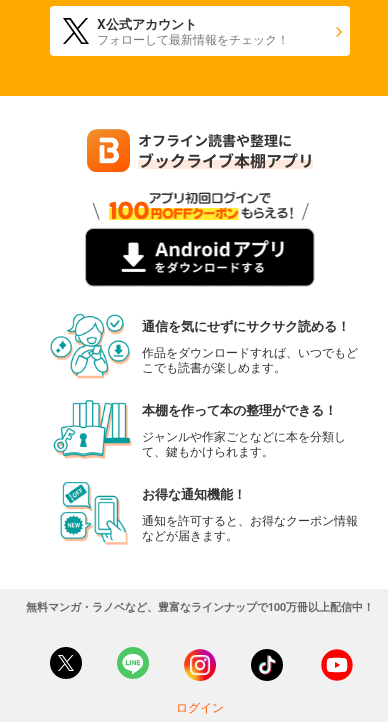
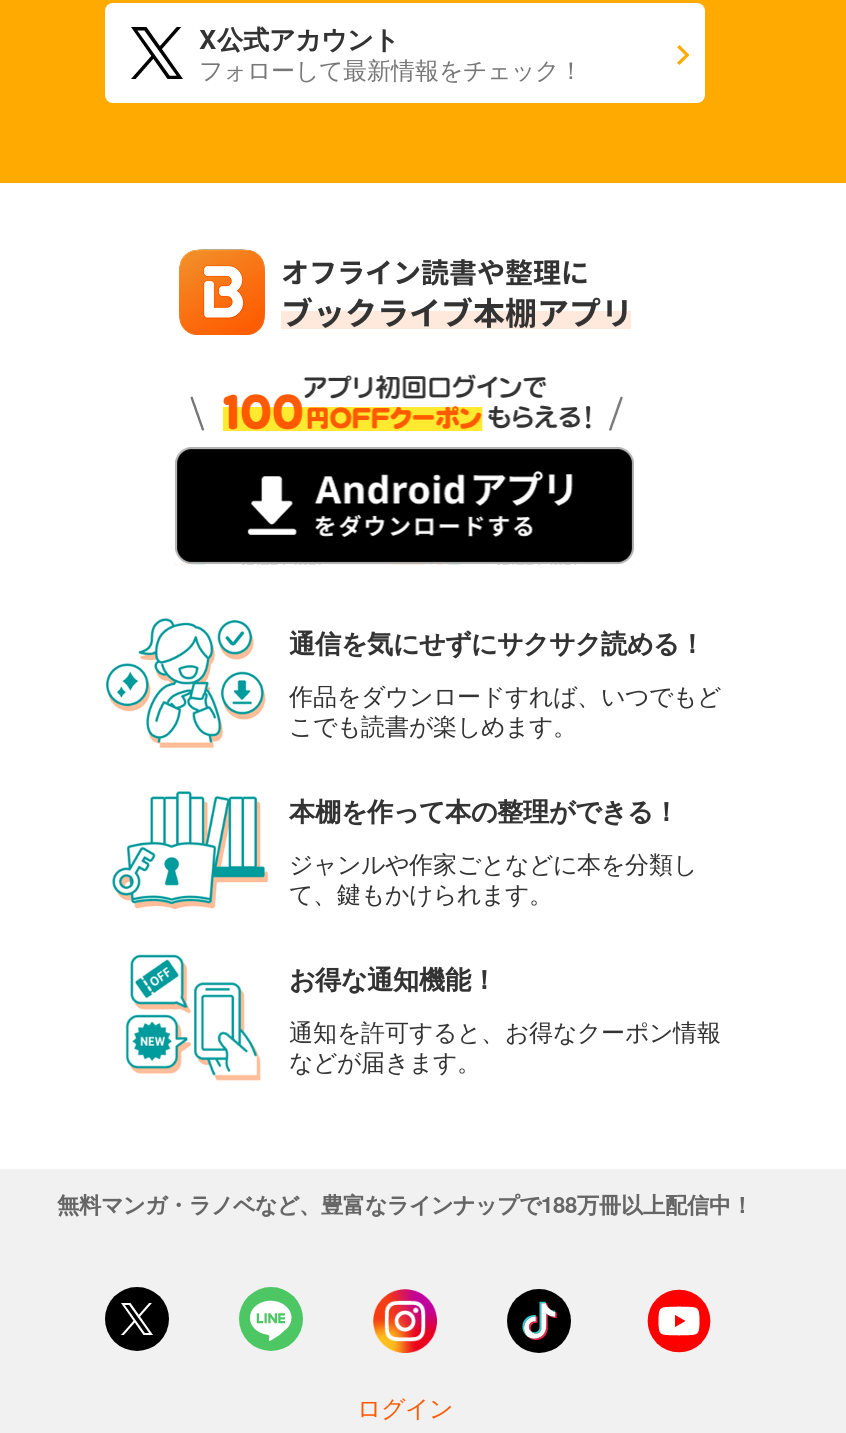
- 無料マンガ・ラノベなど、豊富なラインナップで100万冊以上配信中！
+ 無料マンガ・ラノベなど、豊富なラインナップで188万冊以上配信中！
